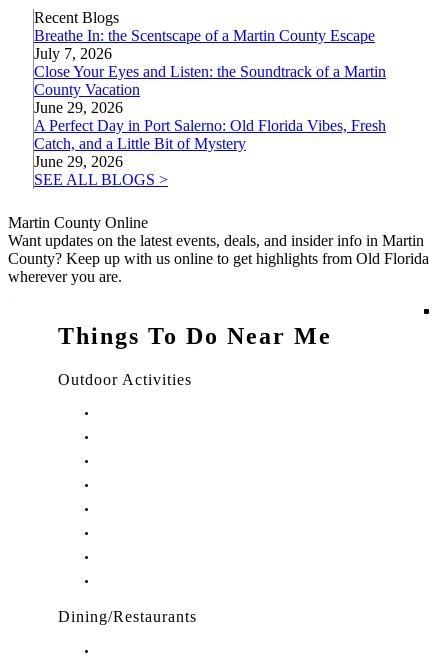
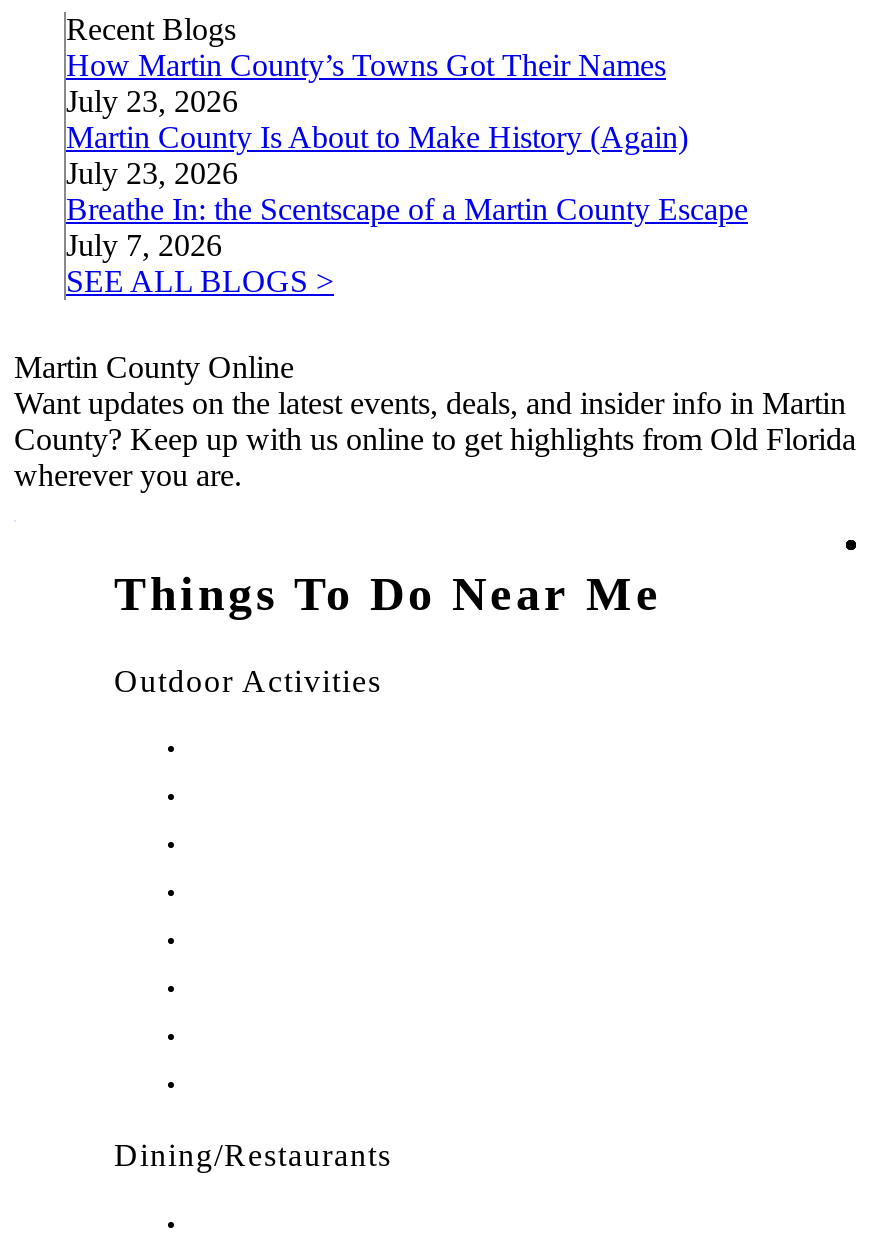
+ How Martin County’s Towns Got Their Names
+ July 23, 2026
+ Martin County Is About to Make History (Again)
+ July 23, 2026

moved down: Breathe In: the Scentscape of a Martin County Escape | July 7, 2026

- Close Your Eyes and Listen: the Soundtrack of a Martin
- County Vacation
- June 29, 2026
- A Perfect Day in Port Salerno: Old Florida Vibes, Fresh
- Catch, and a Little Bit of Mystery
- June 29, 2026
